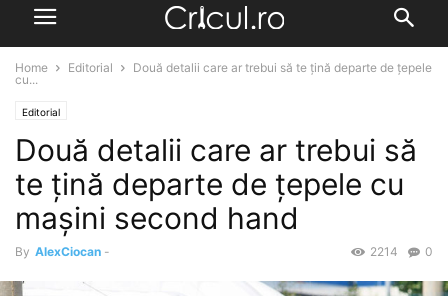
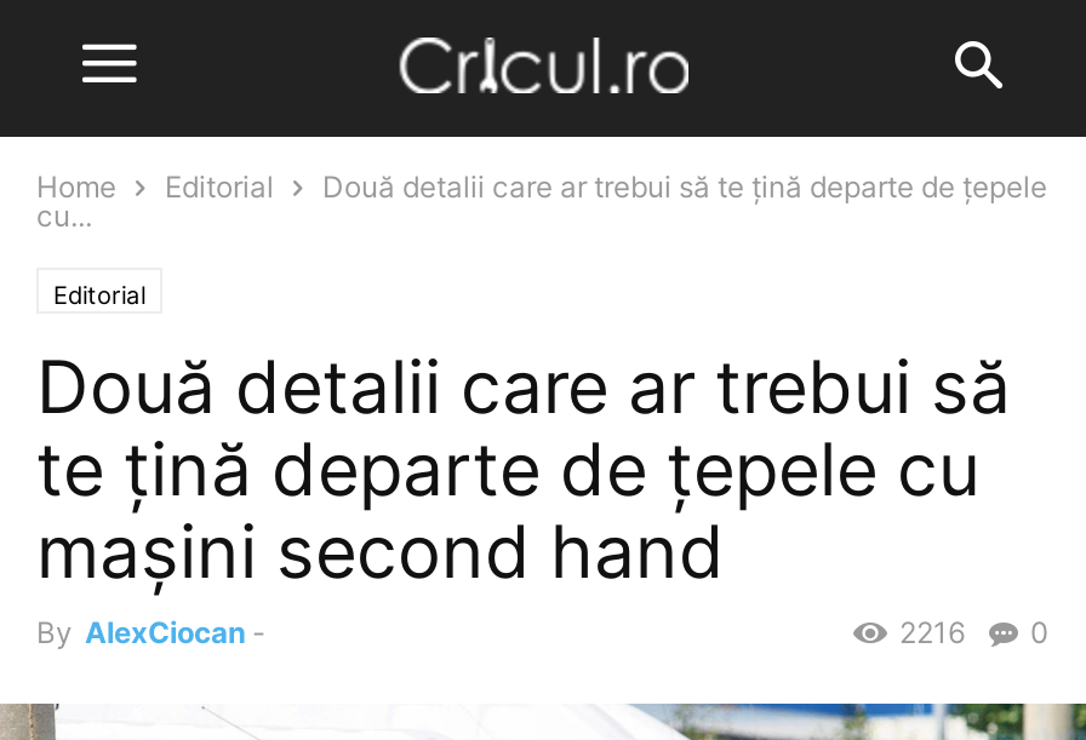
- 2214 0
+ 2216 0
